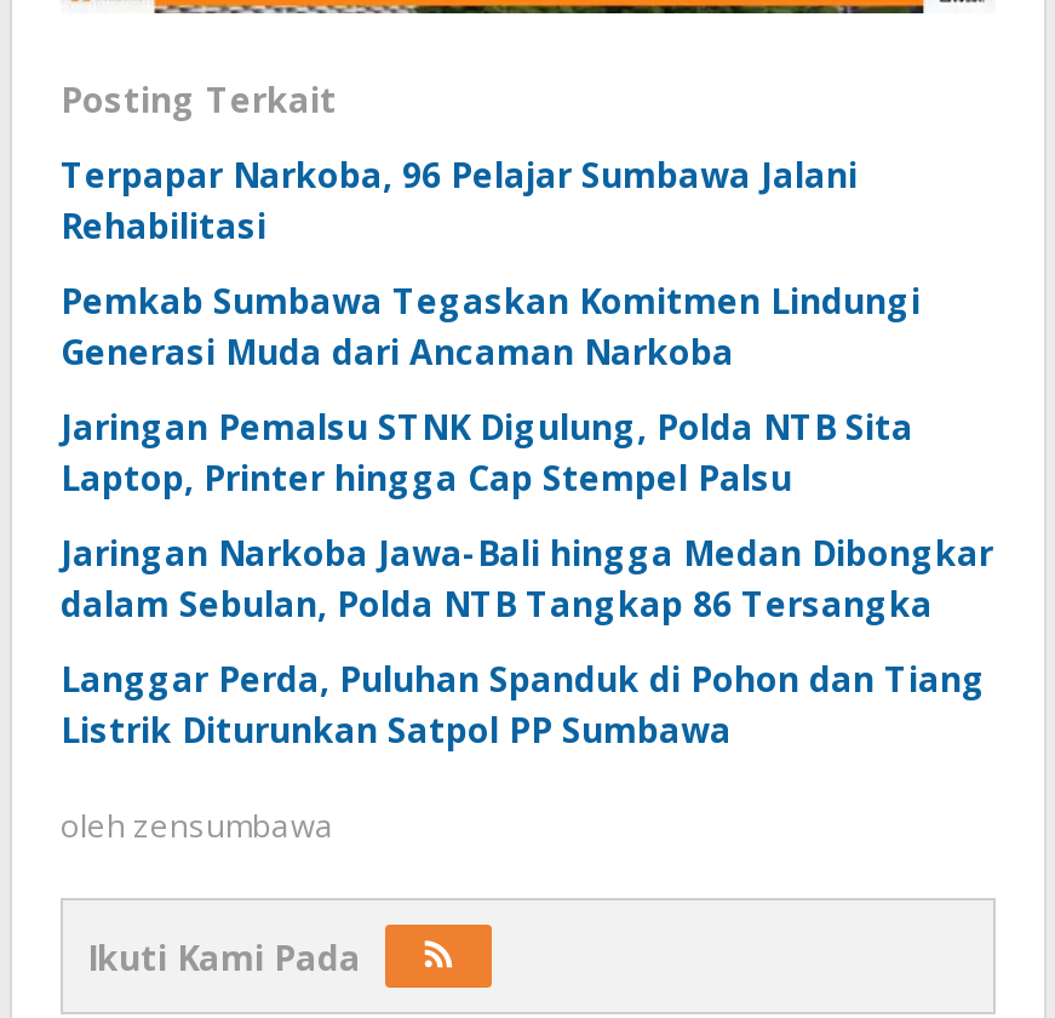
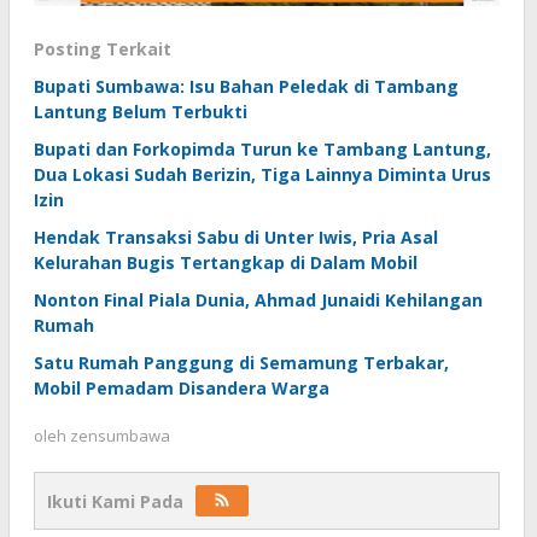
- Terpapar Narkoba, 96 Pelajar Sumbawa Jalani
- Rehabilitasi
+ Bupati Sumbawa: Isu Bahan Peledak di Tambang
+ Lantung Belum Terbukti

- Pemkab Sumbawa Tegaskan Komitmen Lindungi
- Generasi Muda dari Ancaman Narkoba
+ Bupati dan Forkopimda Turun ke Tambang Lantung,
+ Dua Lokasi Sudah Berizin, Tiga Lainnya Diminta Urus
+ Izin

- Jaringan Pemalsu STNK Digulung, Polda NTB Sita
- Laptop, Printer hingga Cap Stempel Palsu
+ Hendak Transaksi Sabu di Unter Iwis, Pria Asal
+ Kelurahan Bugis Tertangkap di Dalam Mobil

- Jaringan Narkoba Jawa-Bali hingga Medan Dibongkar
- dalam Sebulan, Polda NTB Tangkap 86 Tersangka
+ Nonton Final Piala Dunia, Ahmad Junaidi Kehilangan
+ Rumah

- Langgar Perda, Puluhan Spanduk di Pohon dan Tiang
- Listrik Diturunkan Satpol PP Sumbawa
+ Satu Rumah Panggung di Semamung Terbakar,
+ Mobil Pemadam Disandera Warga
